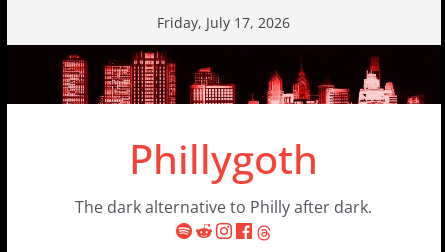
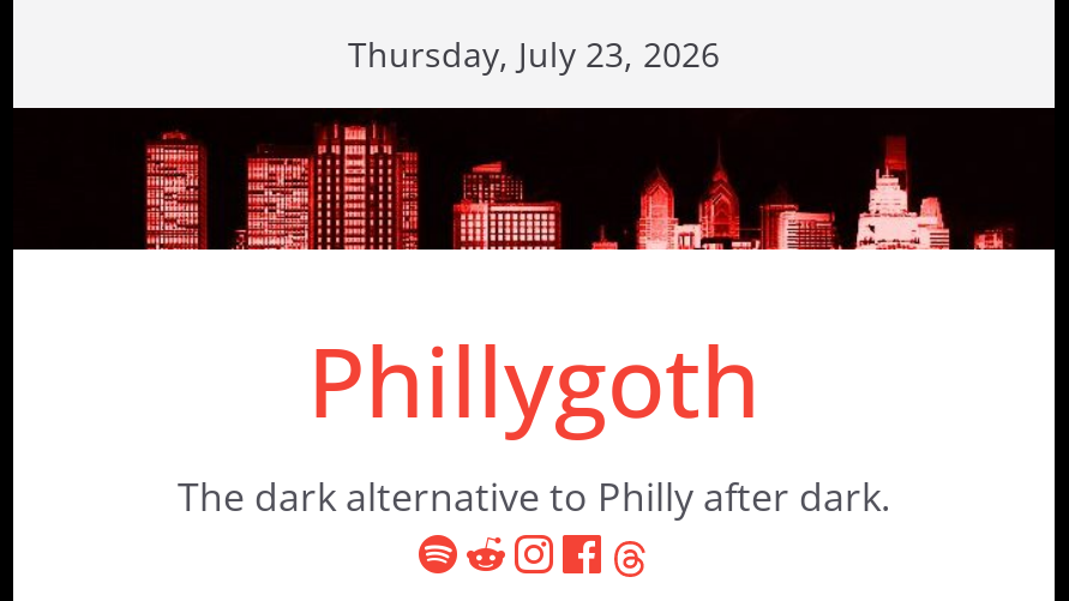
- Friday, July 17, 2026
+ Thursday, July 23, 2026
